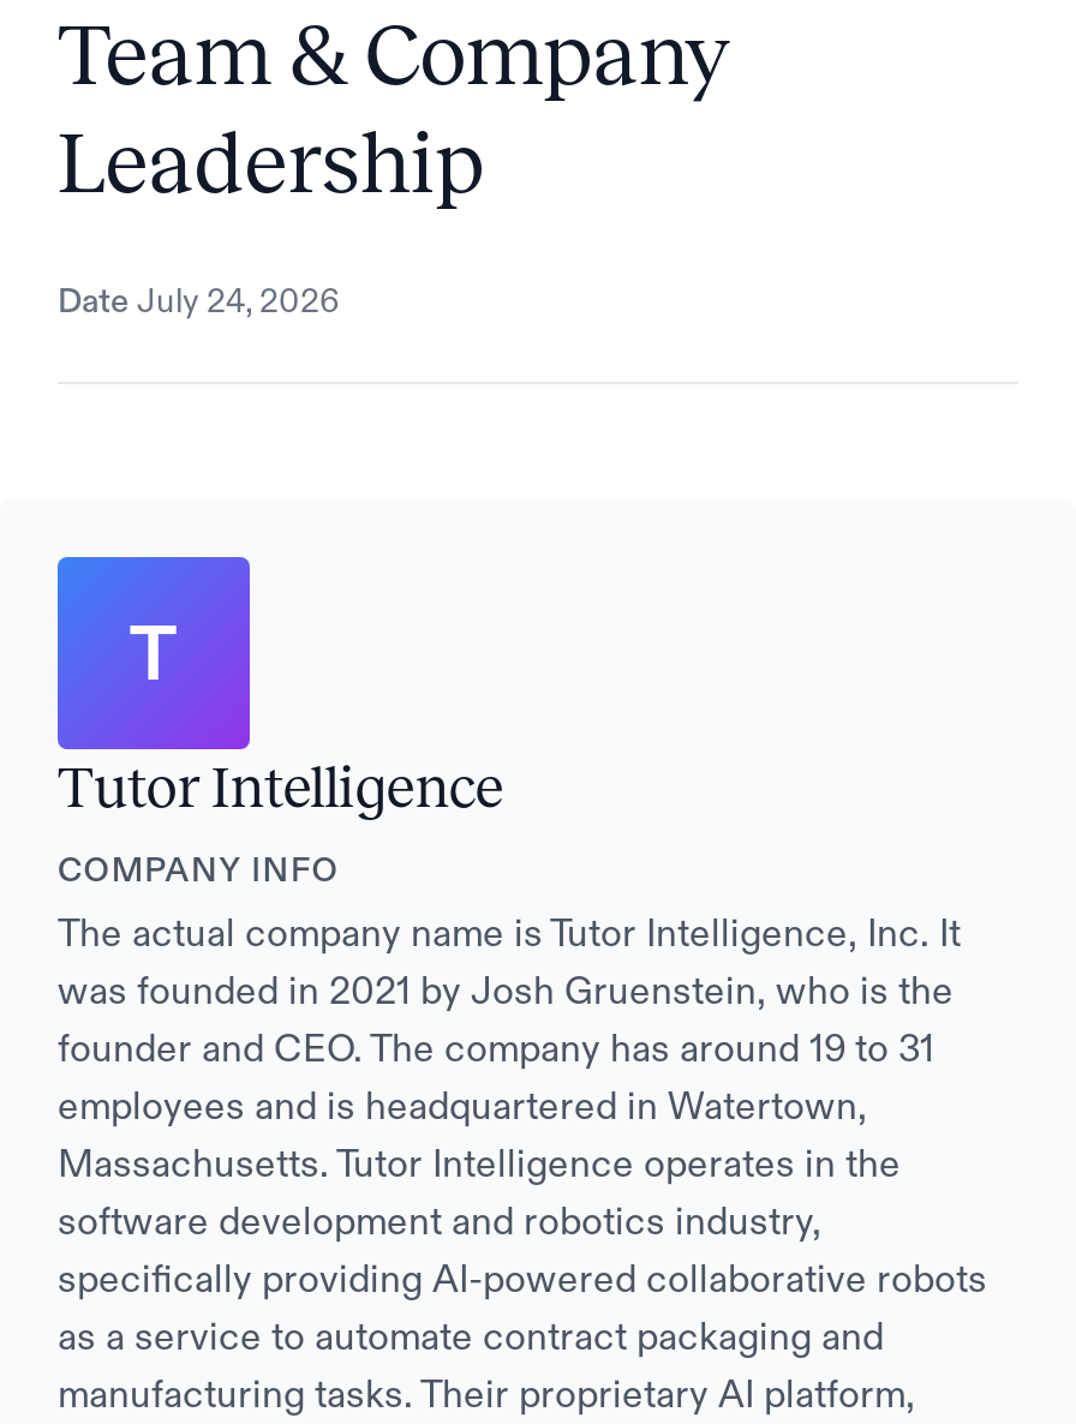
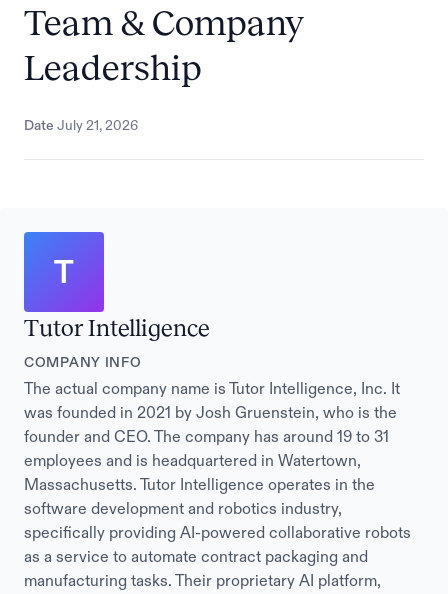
- Date July 24, 2026
+ Date July 21, 2026
